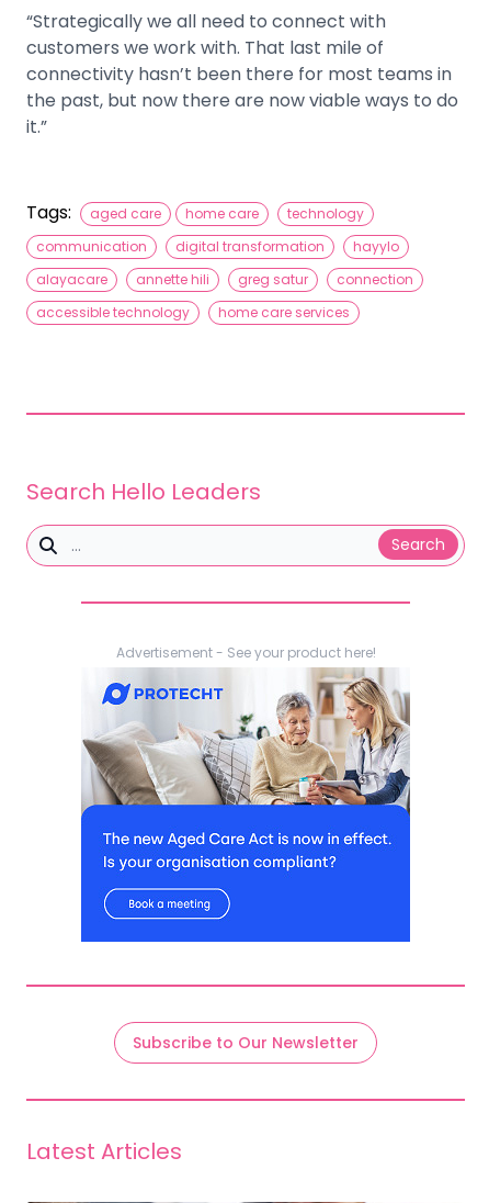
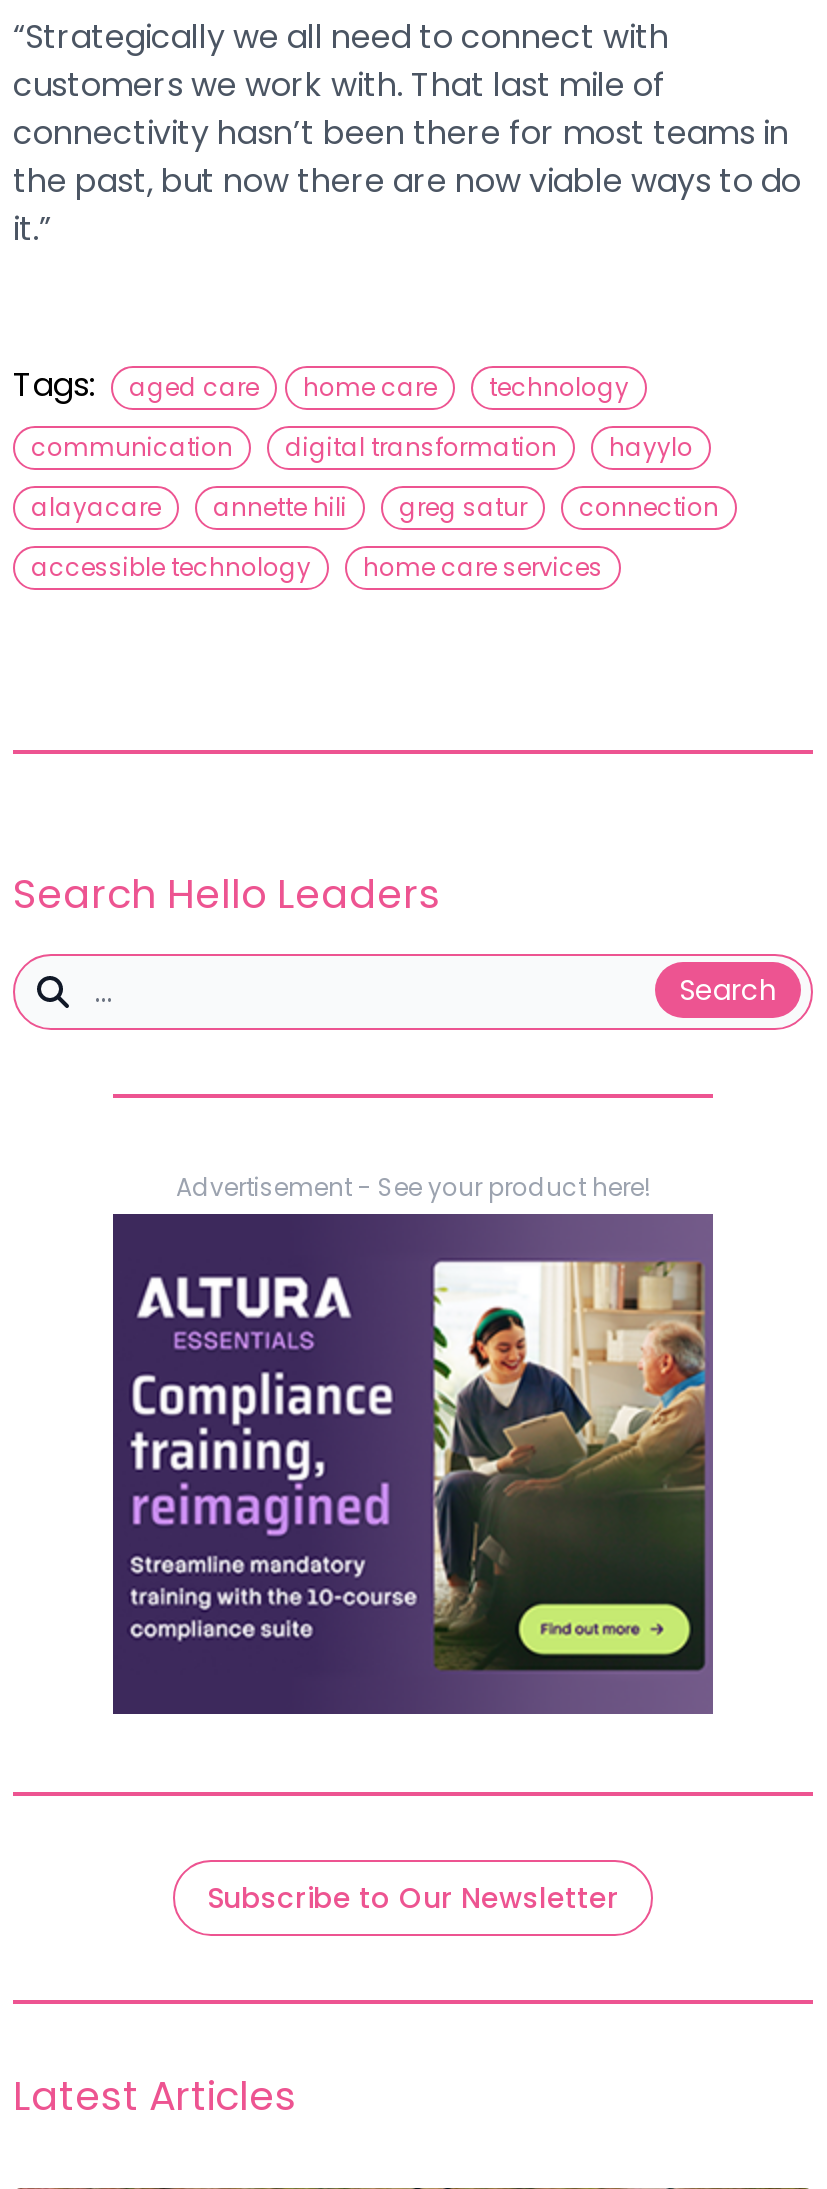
- [image]
+ [image]
